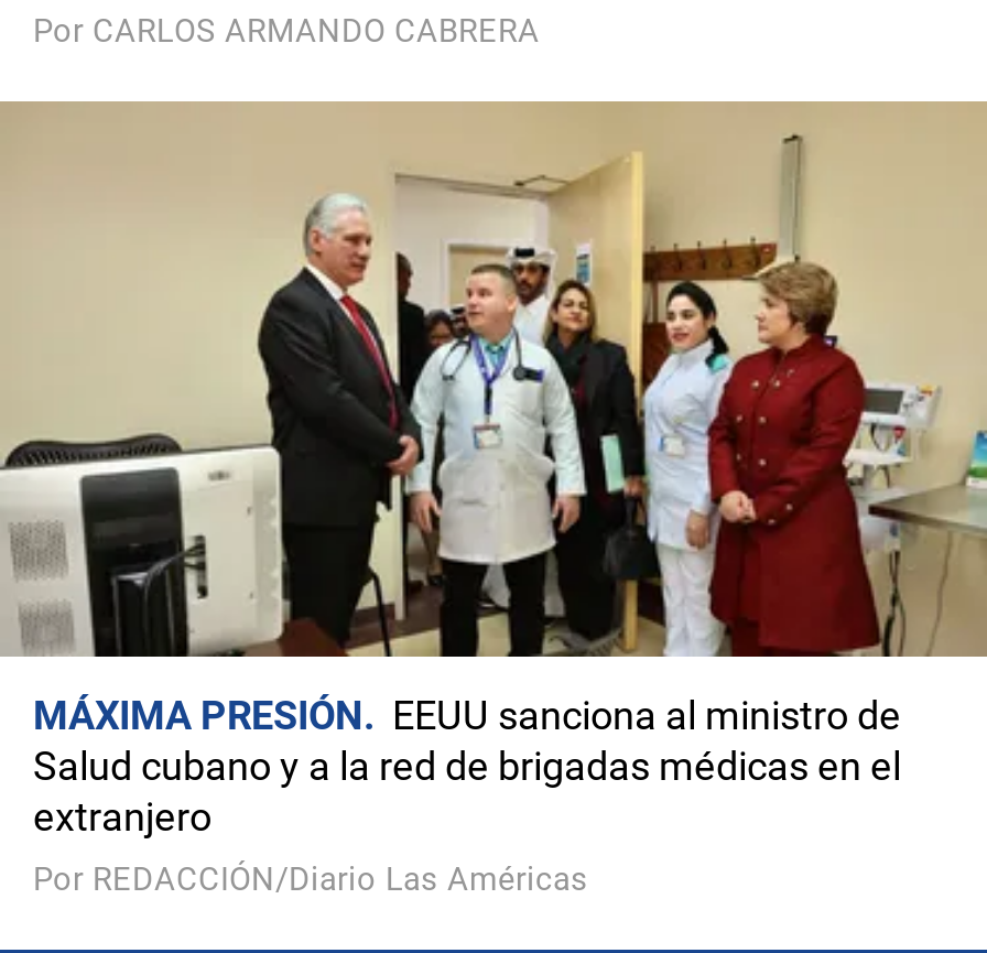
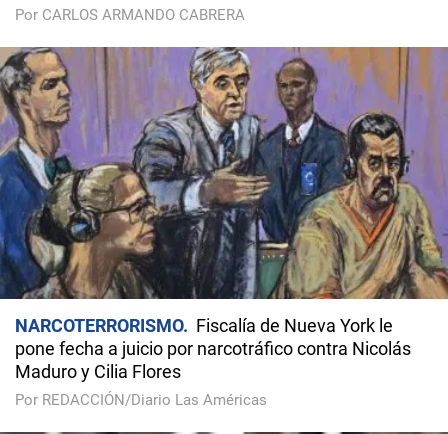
- [image]
- MÁXIMA PRESIÓN
- EEUU sanciona al ministro de
- Salud cubano y a la red de brigadas médicas en el
- extranjero
+ [image]
+ NARCOTERRORISMO
+ Fiscalía de Nueva York le
+ pone fecha a juicio por narcotráfico contra Nicolás
+ Maduro y Cilia Flores
